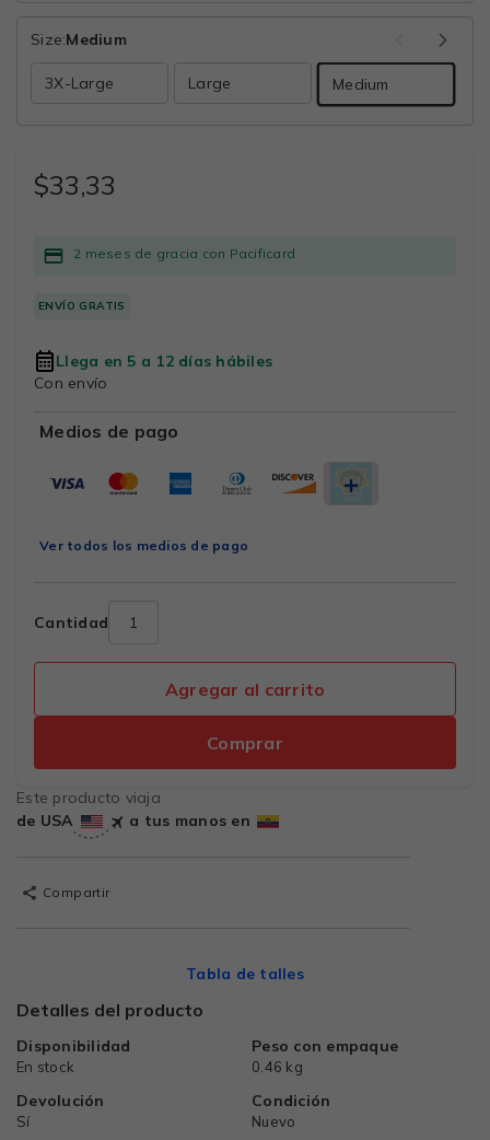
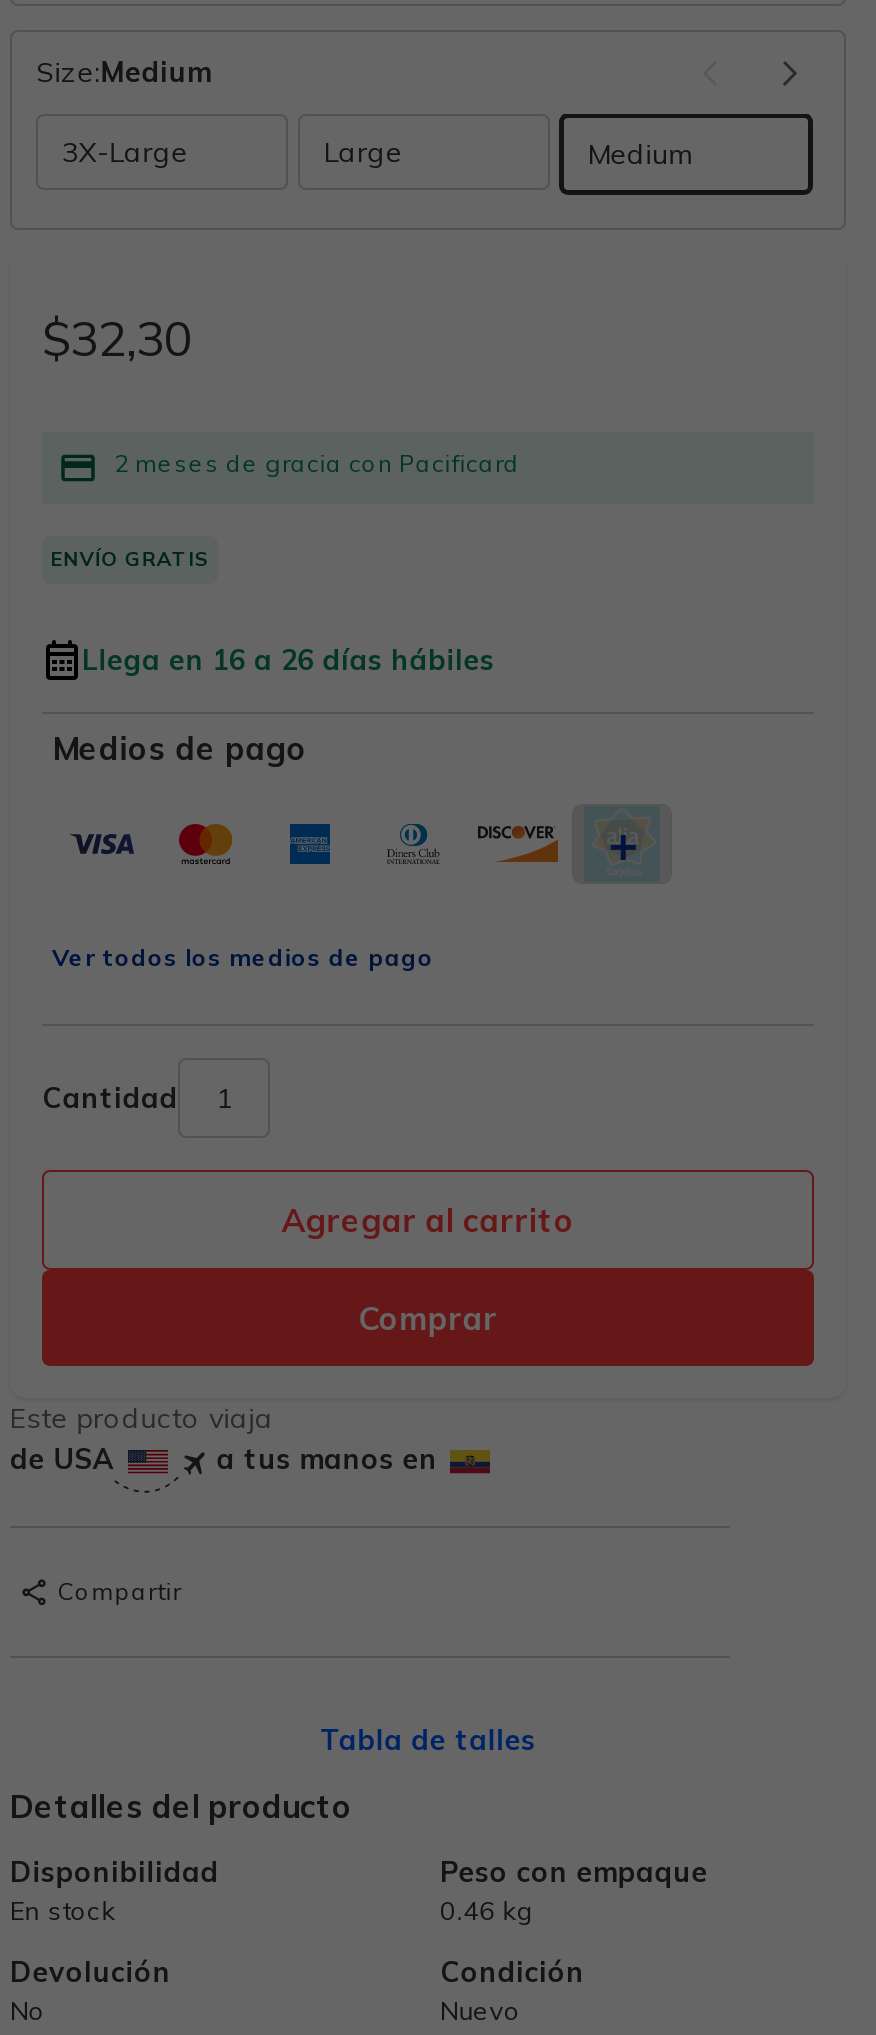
- $33,33
+ $32,30

- Llega en 5 a 12 días hábiles
- Con envío
+ Llega en 16 a 26 días hábiles

- Sí
+ No
